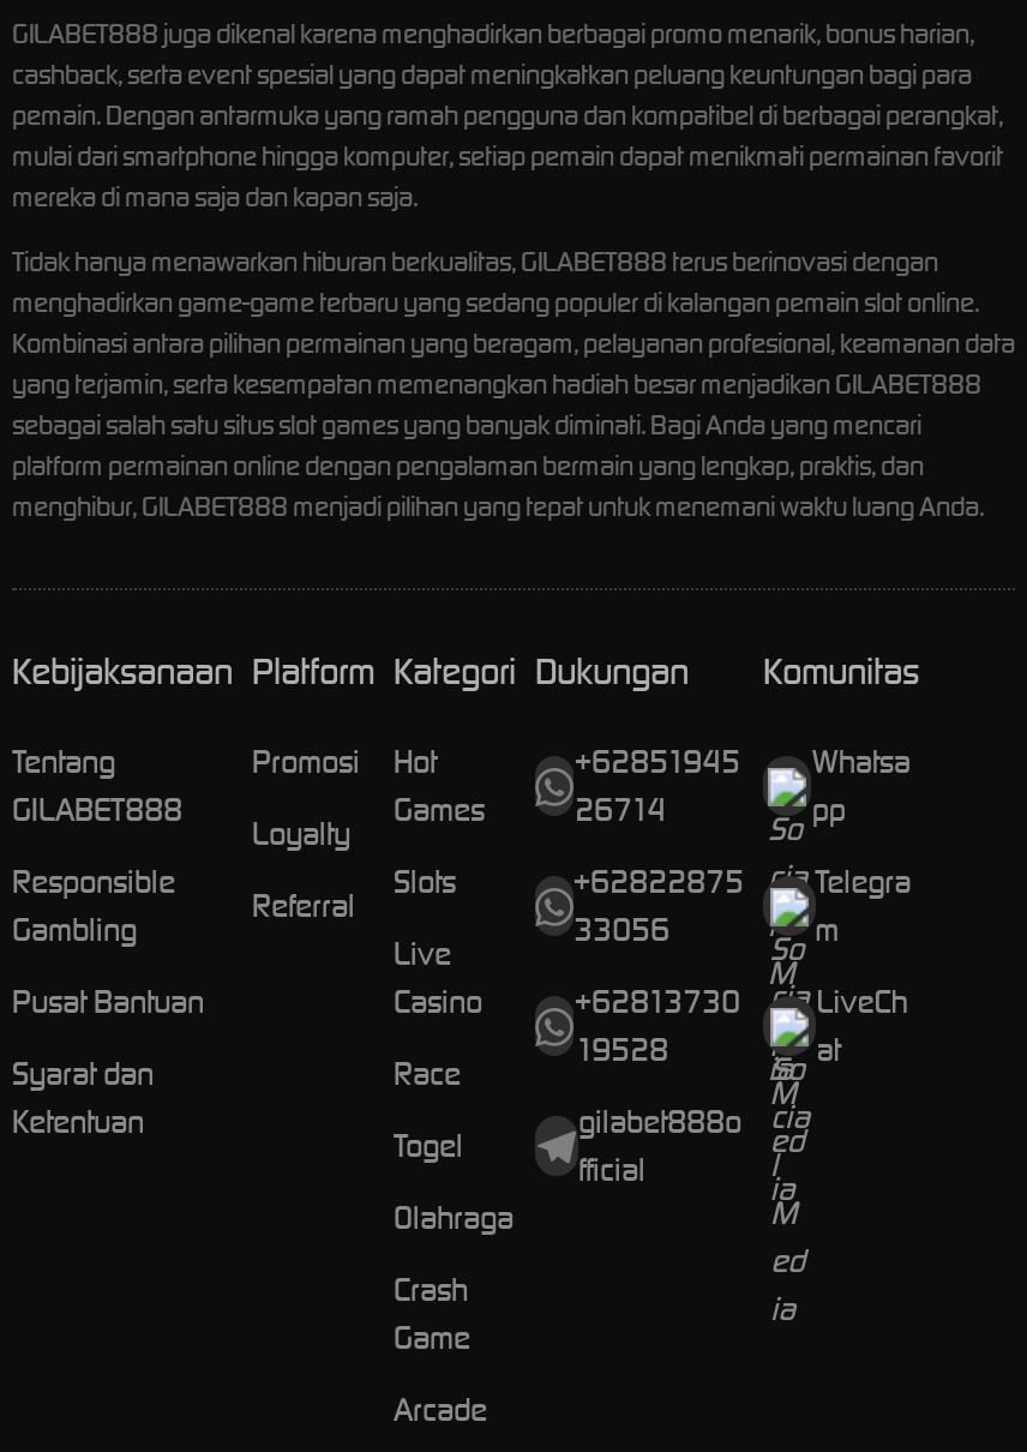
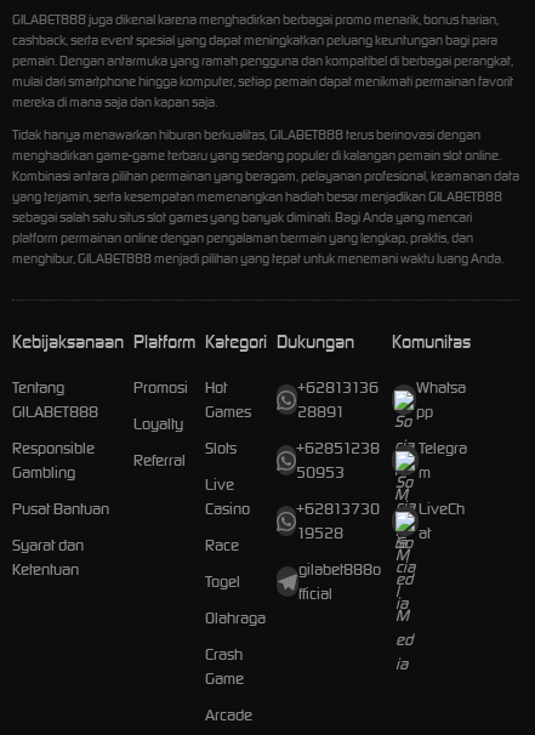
- +62851945 Whatsa
+ +62813136 Whatsa

- 26714
+ 28891

- +62822875 Telegra
+ +62851238 Telegra

- 33056
+ 50953
